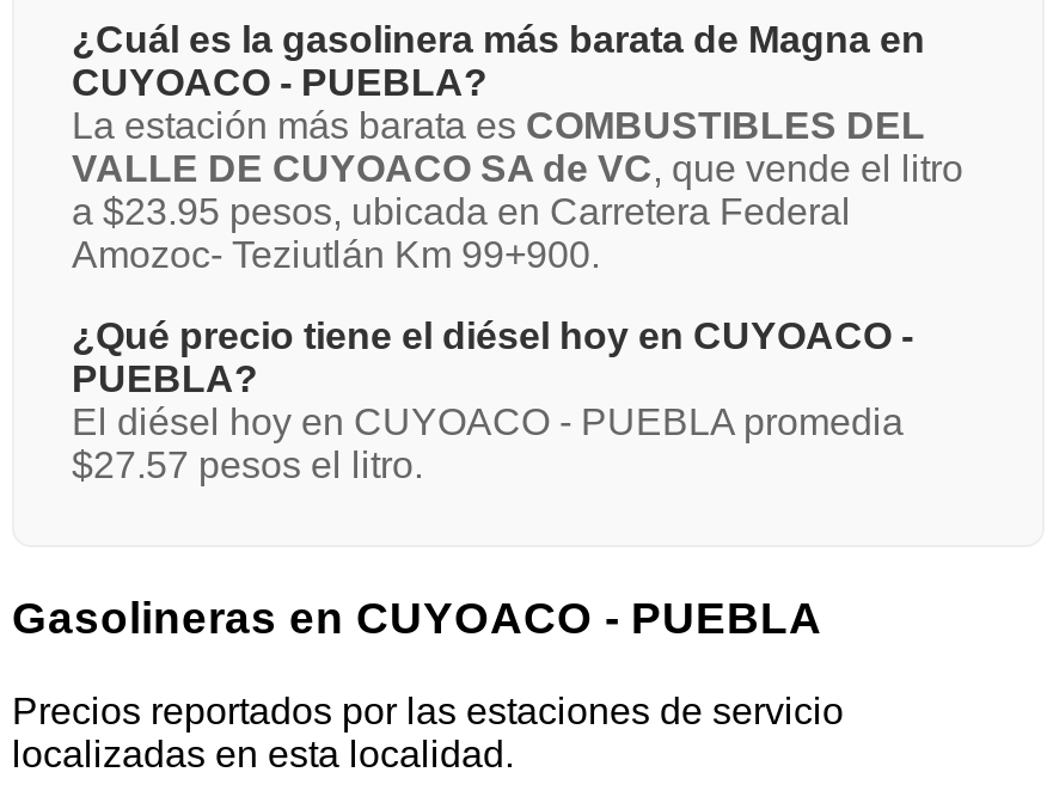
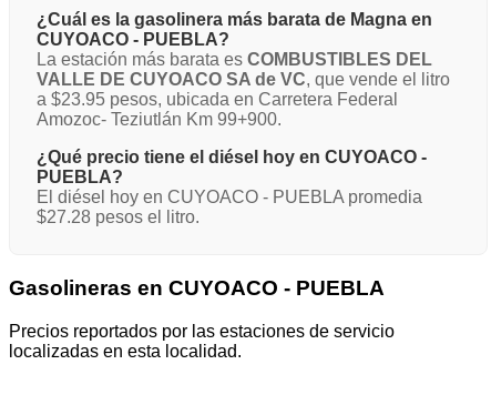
- $27.57 pesos el litro.
+ $27.28 pesos el litro.
